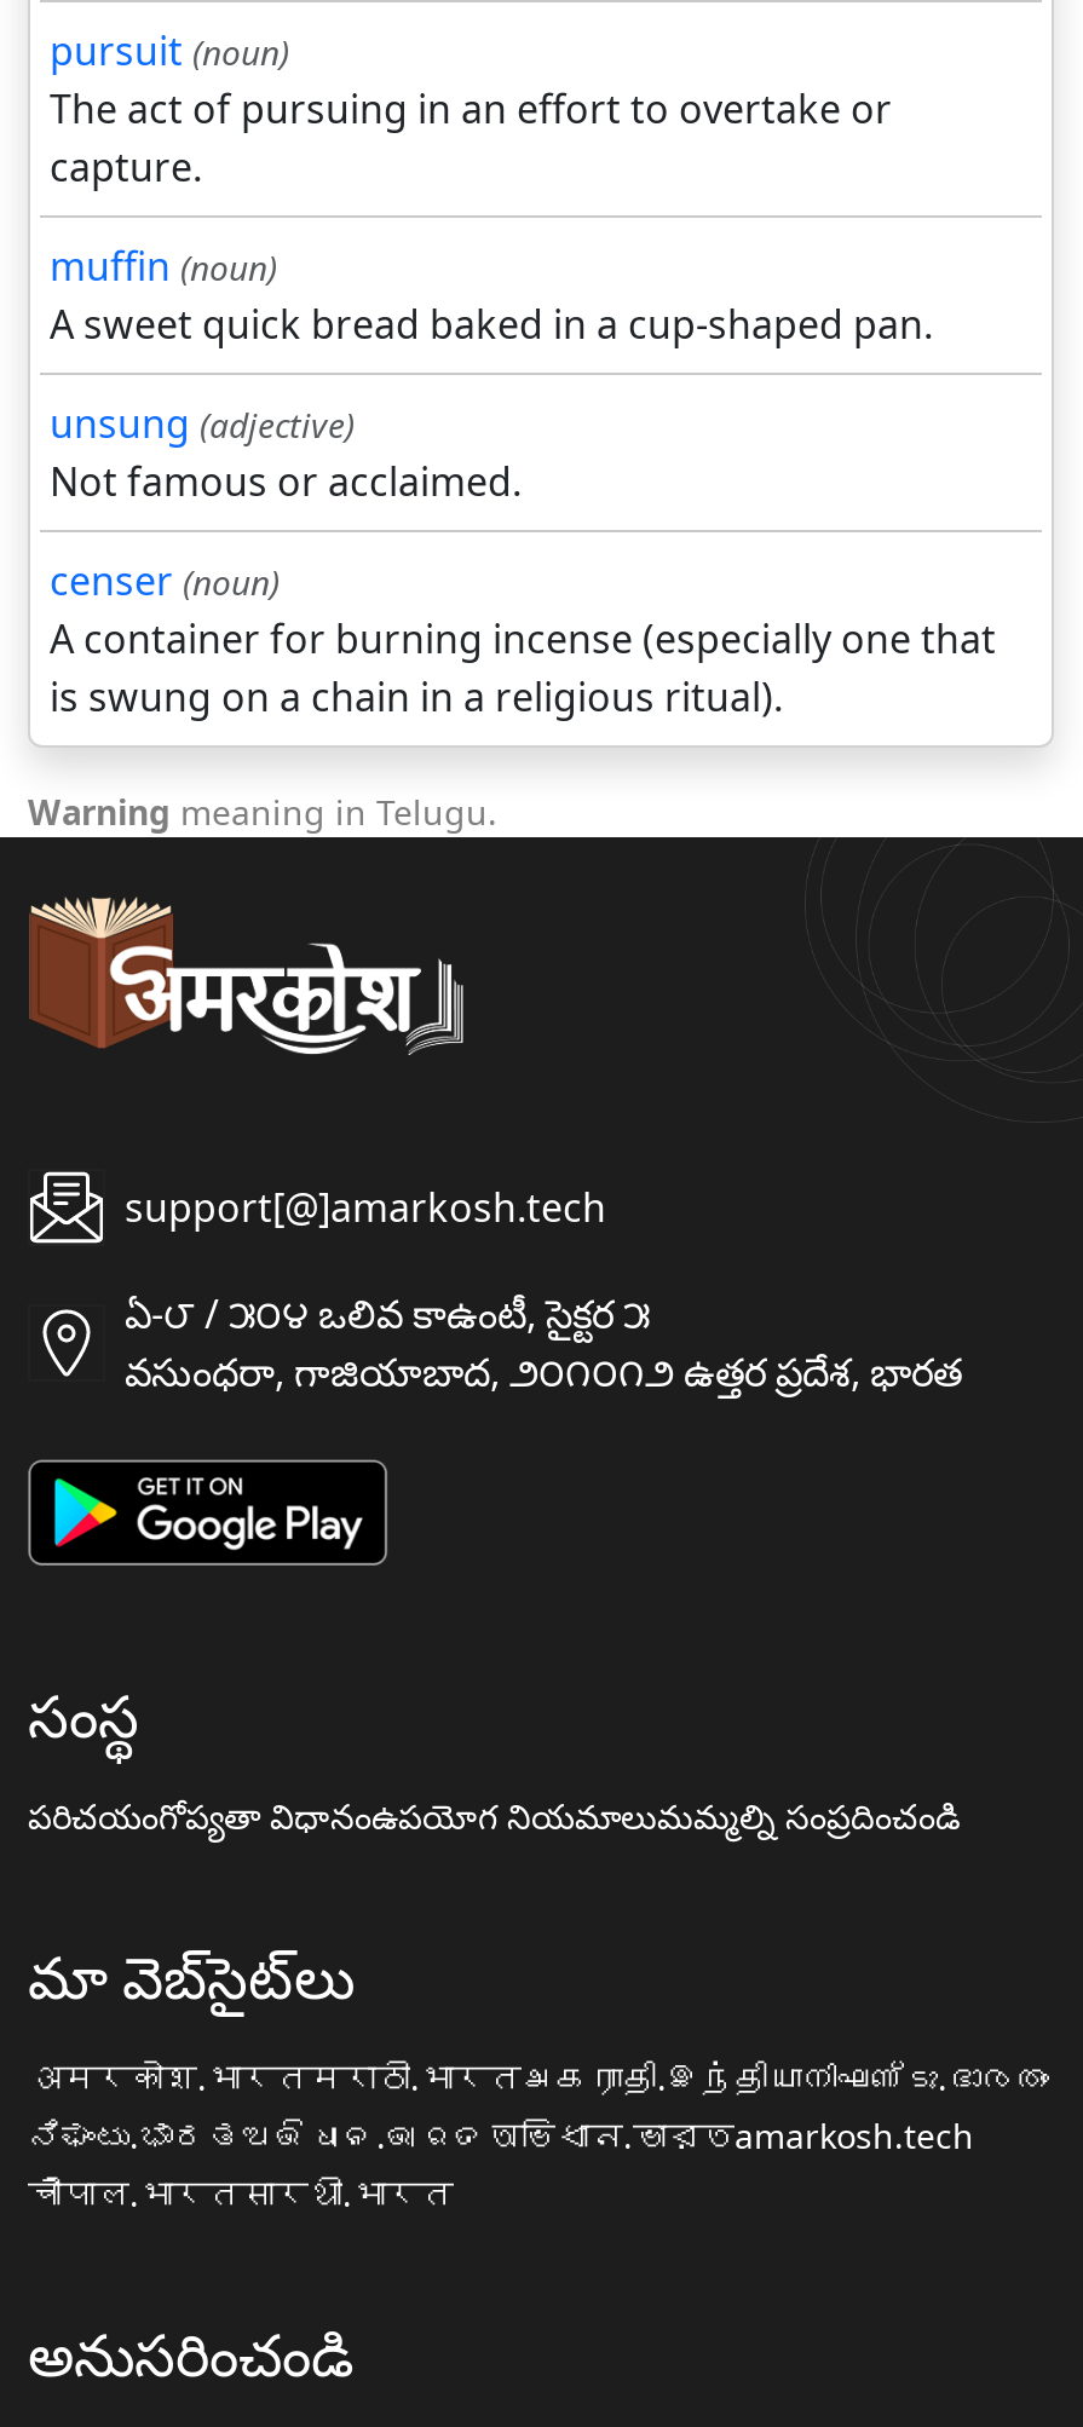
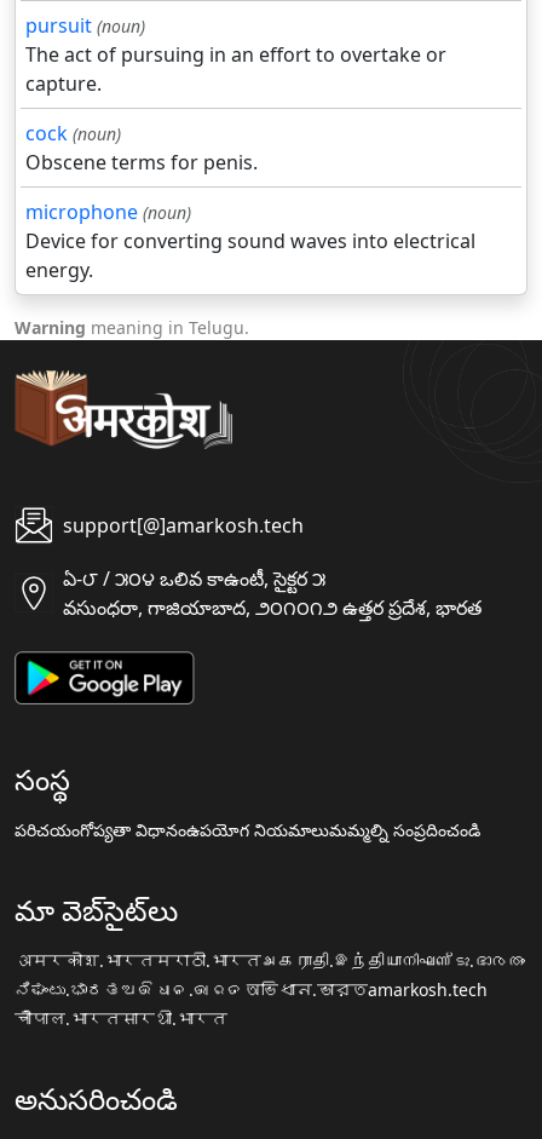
- muffin (noun)
- A sweet quick bread baked in a cup-shaped pan.
- unsung (adjective)
- Not famous or acclaimed.
- censer (noun)
- A container for burning incense (especially one that
- is swung on a chain in a religious ritual).
+ cock (noun)
+ Obscene terms for penis.
+ microphone (noun)
+ Device for converting sound waves into electrical
+ energy.
